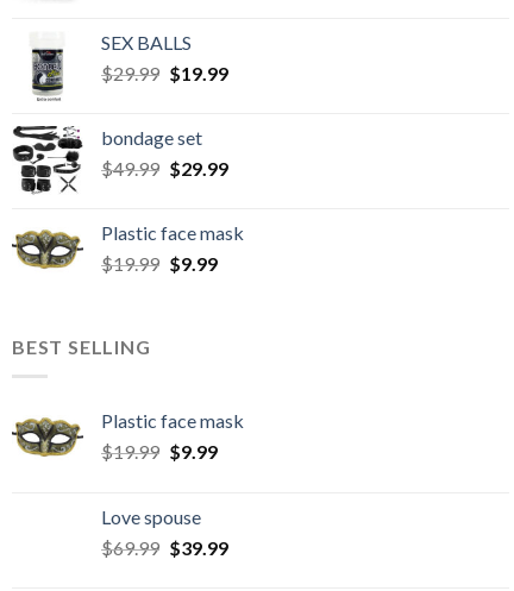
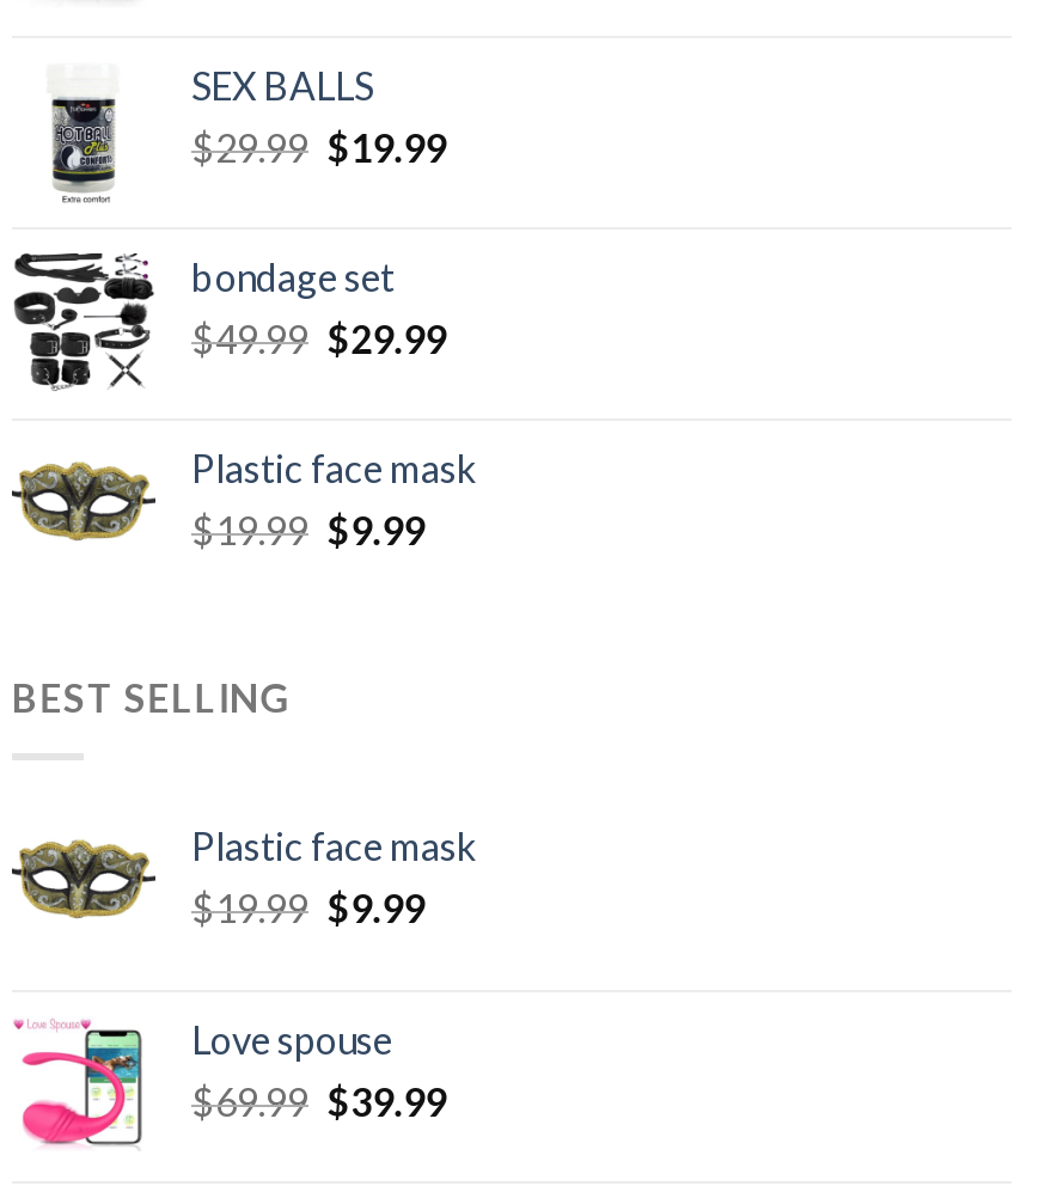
+ [image]
